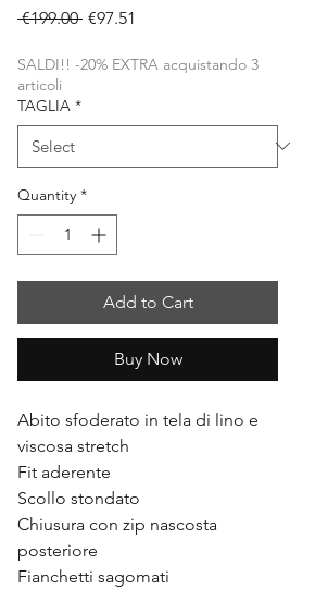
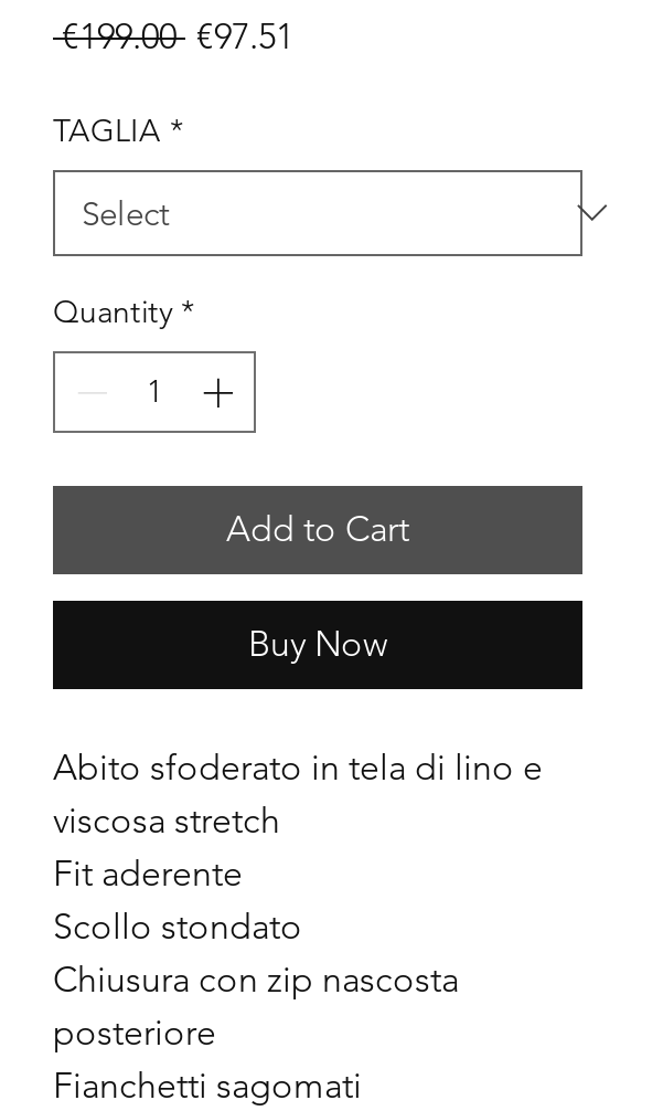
- SALDI!! -20% EXTRA acquistando 3
- articoli
